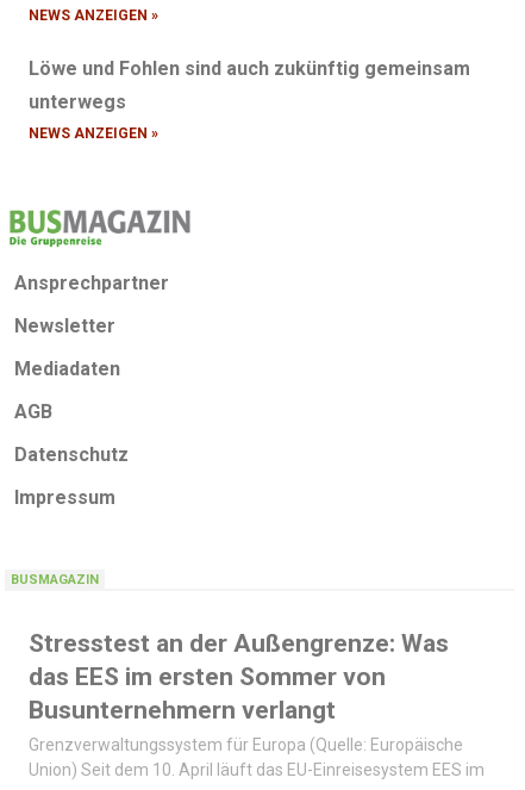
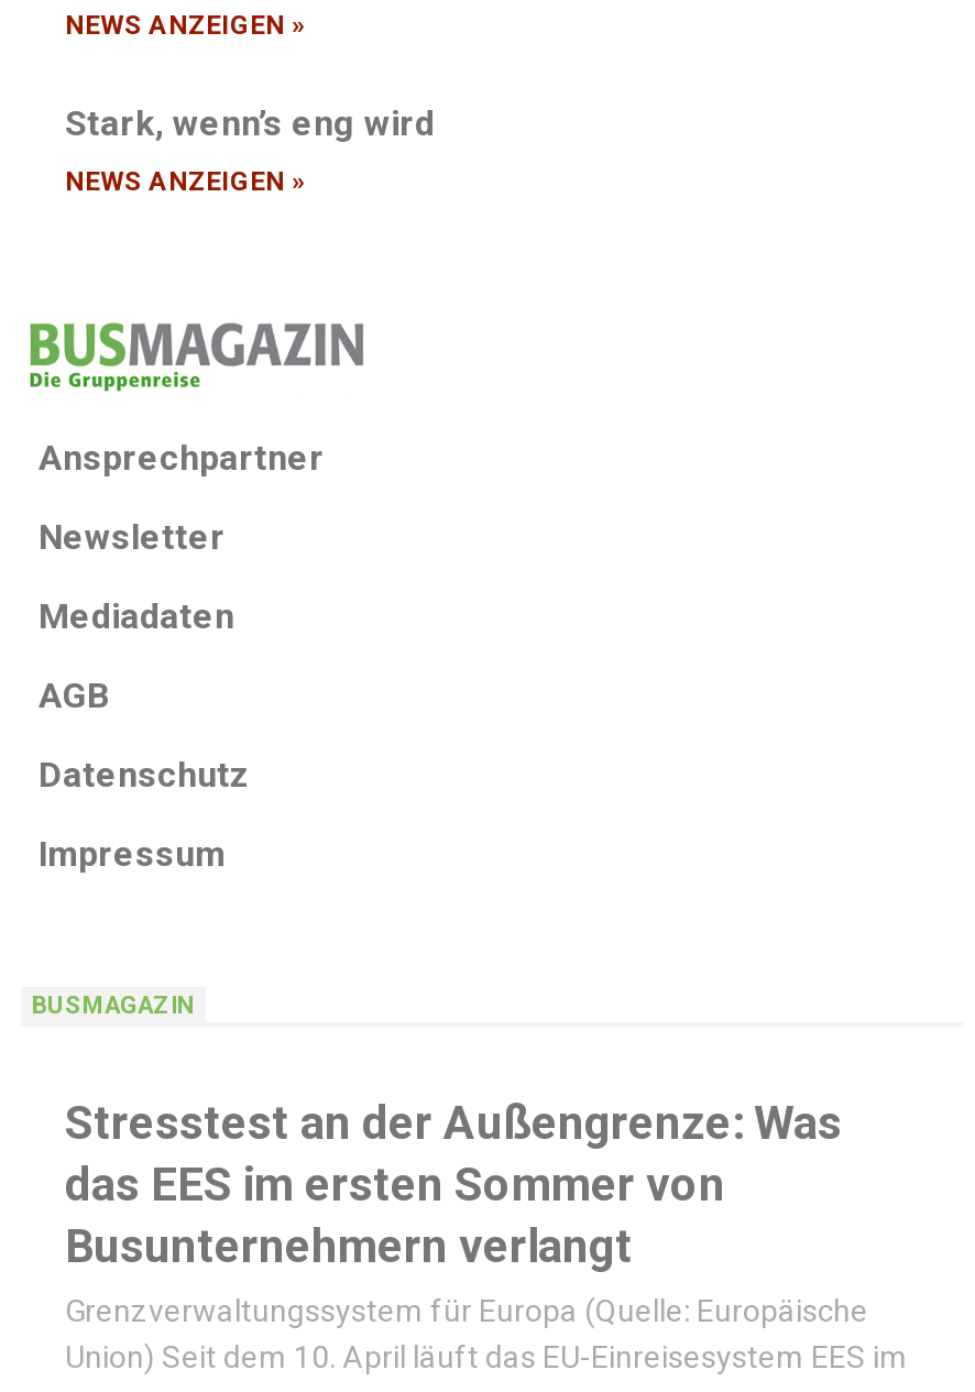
- Löwe und Fohlen sind auch zukünftig gemeinsam
- unterwegs
+ Stark, wenn’s eng wird
